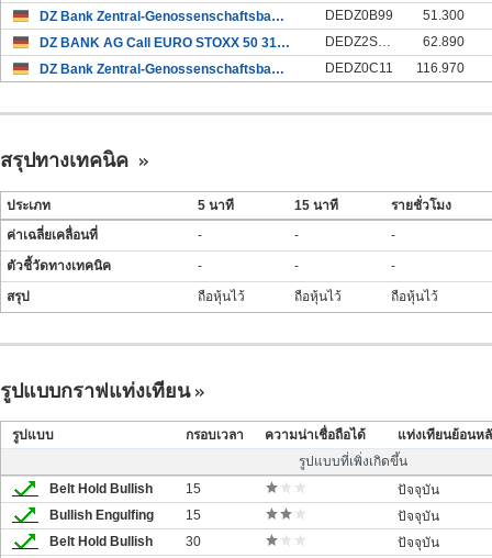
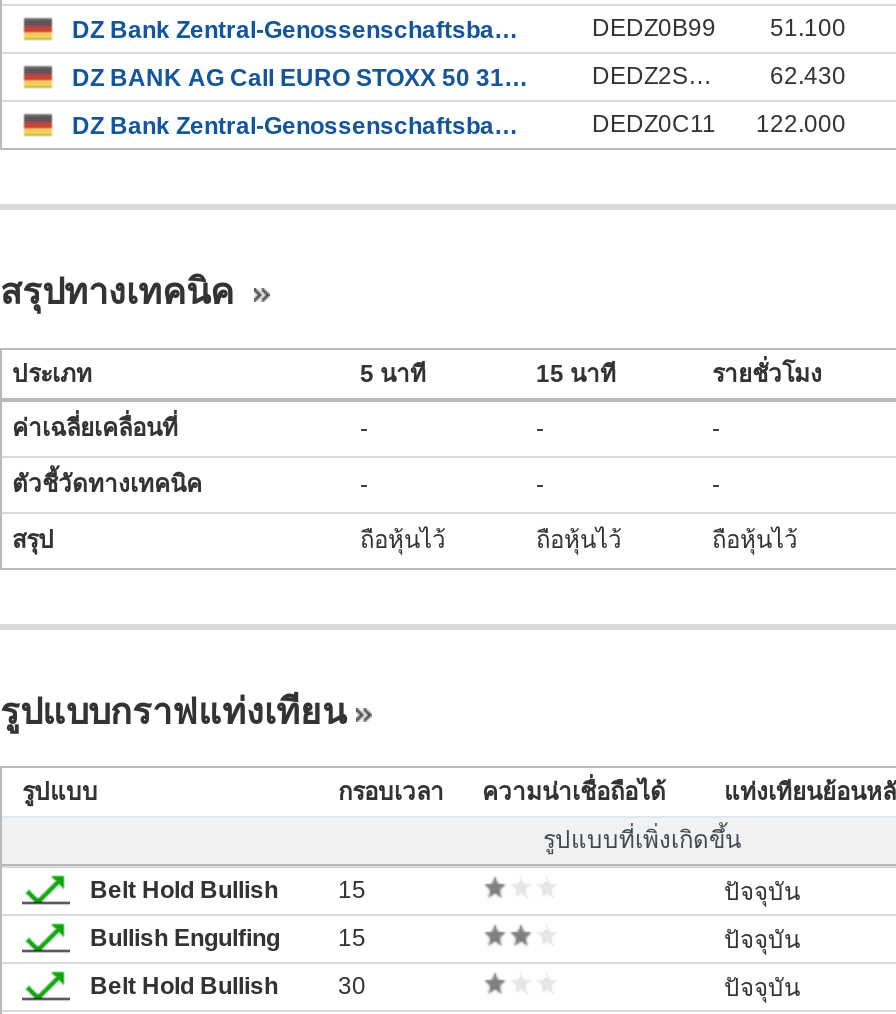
- DEDZ0B99 51.300
+ DEDZ0B99 51.100

- 62.890
+ 62.430

- DEDZ0C11 116.970
+ DEDZ0C11 122.000
